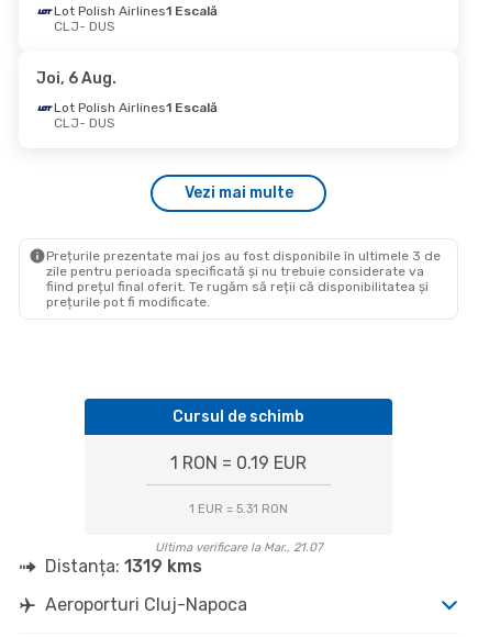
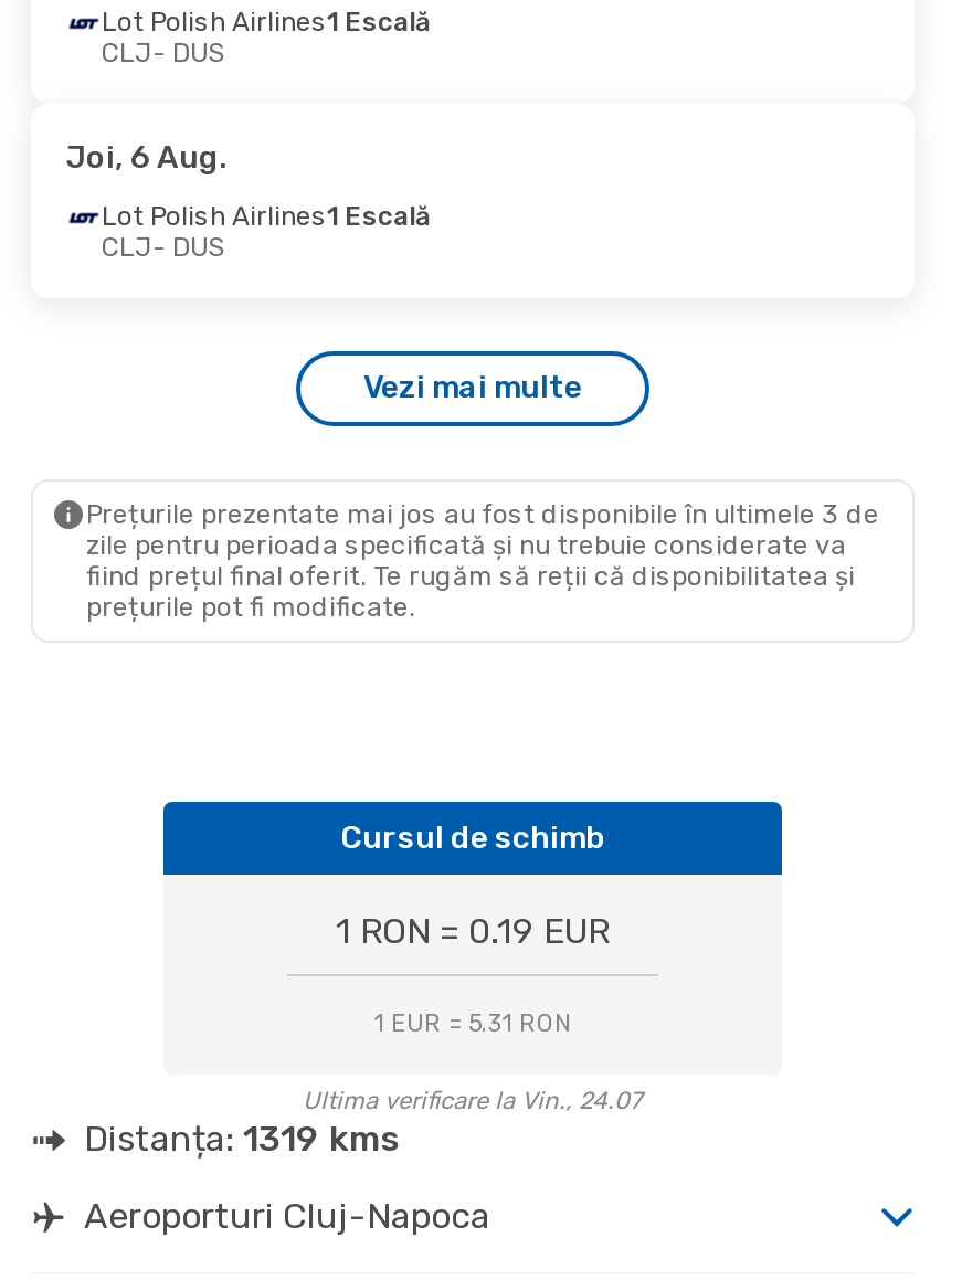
- Ultima verificare la Mar., 21.07
+ Ultima verificare la Vin., 24.07
